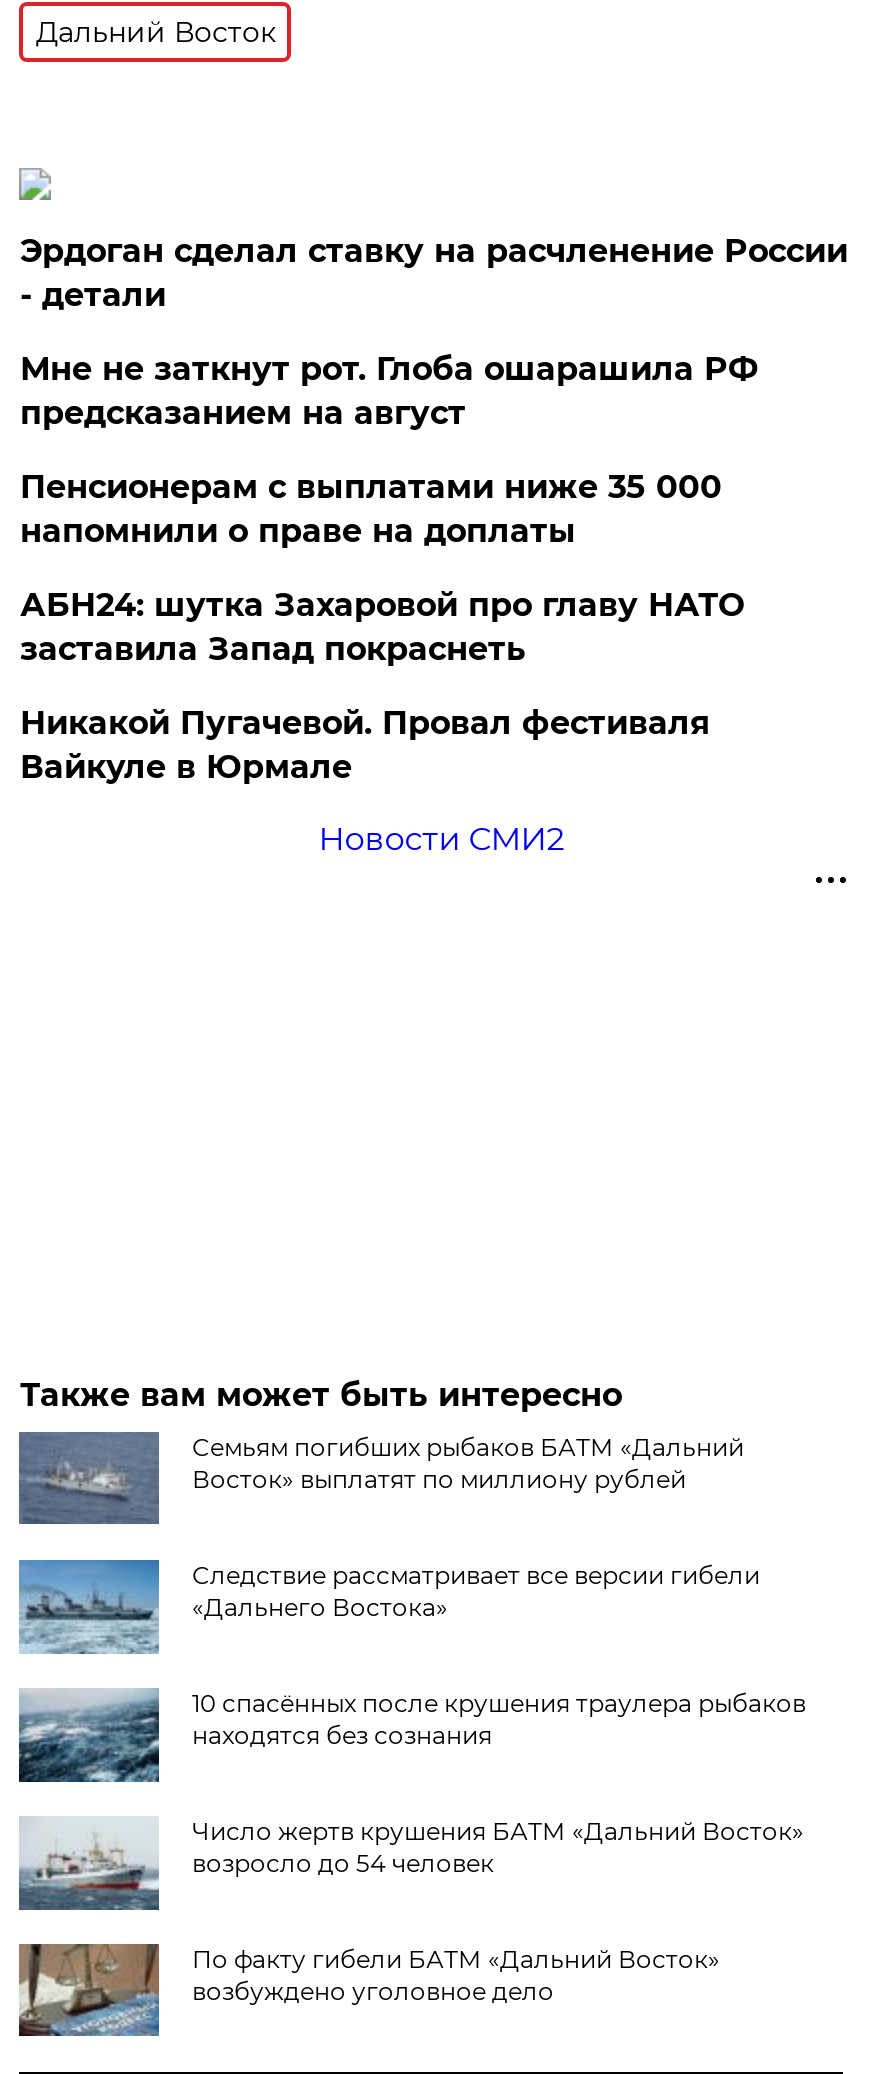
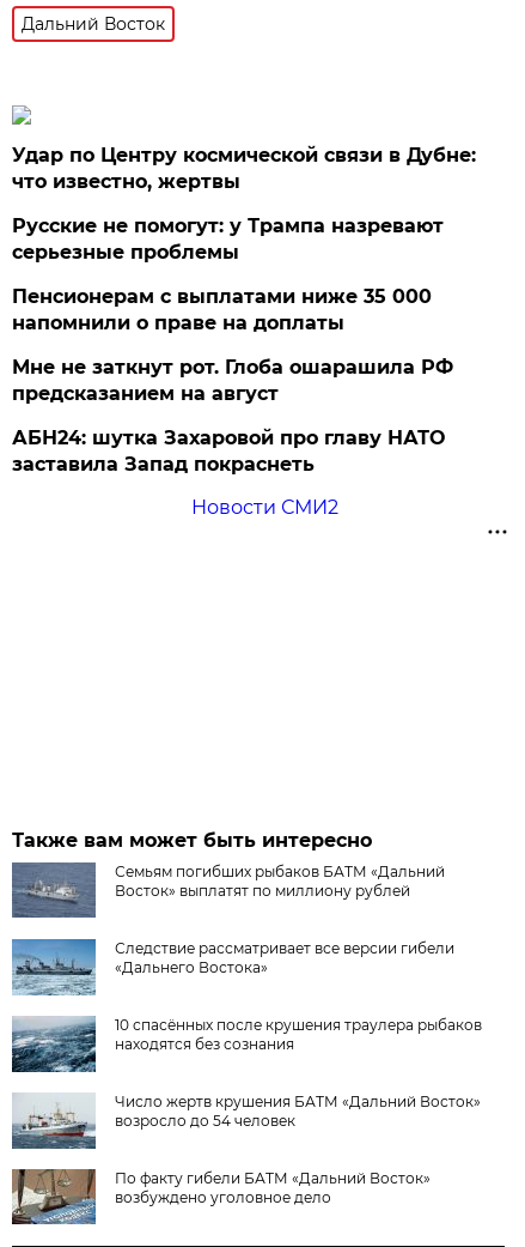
+ Русские не помогут: у Трампа назревают
+ серьезные проблемы

- Эрдоган сделал ставку на расчленение России
- - детали
+ Удар по Центру космической связи в Дубне:
+ что известно, жертвы

moved down: Мне не заткнут рот. Глоба ошарашила РФ | предсказанием на август

moved down: АБН24: шутка Захаровой про главу НАТО | заставила Запад покраснеть

- Никакой Пугачевой. Провал фестиваля
- Вайкуле в Юрмале
